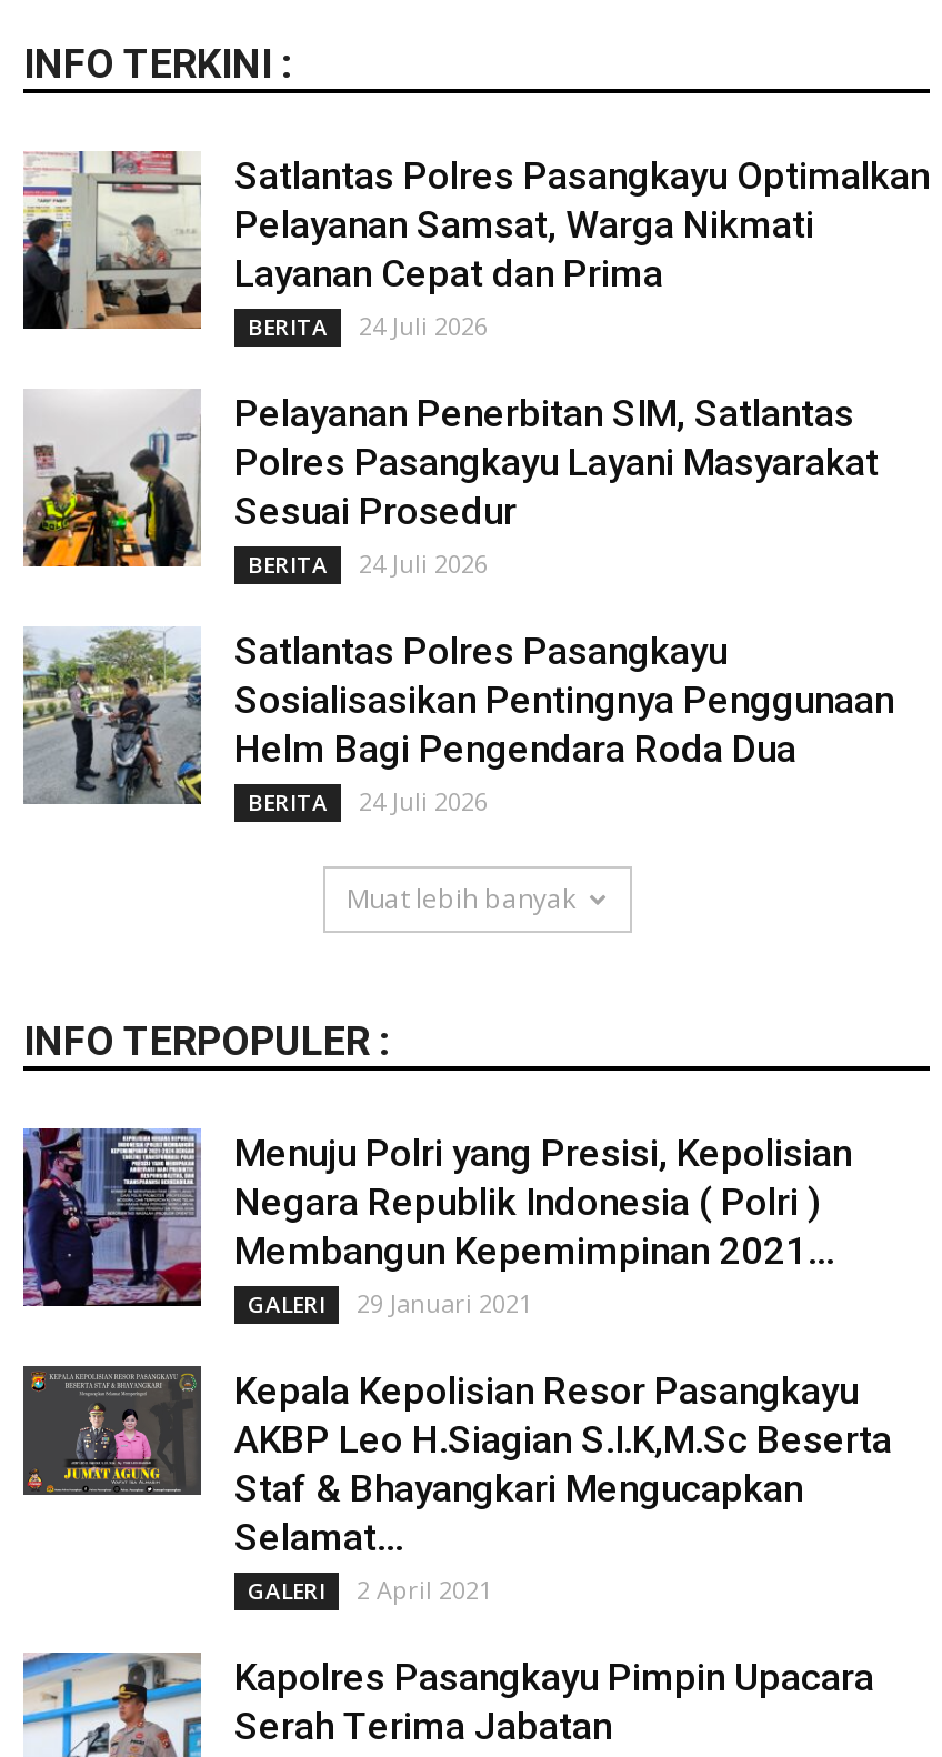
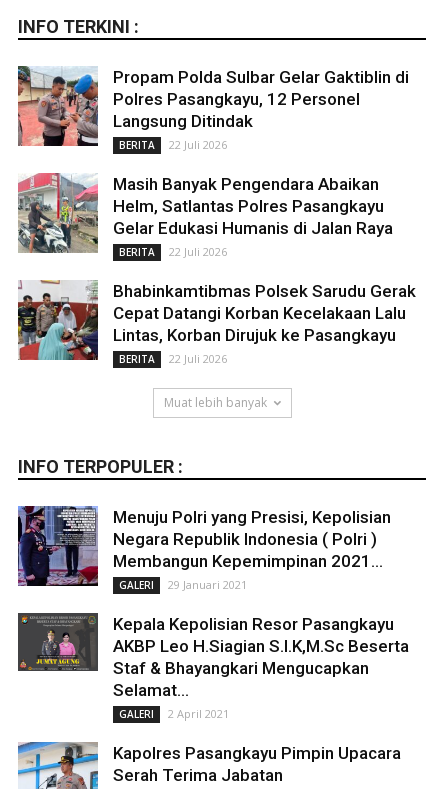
- [image]
- Satlantas Polres Pasangkayu Optimalkan
- Pelayanan Samsat, Warga Nikmati
- Layanan Cepat dan Prima
+ [image]
+ Propam Polda Sulbar Gelar Gaktiblin di
+ Polres Pasangkayu, 12 Personel
+ Langsung Ditindak

- BERITA 24 Juli 2026
+ BERITA 22 Juli 2026

- [image]
- Pelayanan Penerbitan SIM, Satlantas
- Polres Pasangkayu Layani Masyarakat
- Sesuai Prosedur
+ [image]
+ Masih Banyak Pengendara Abaikan
+ Helm, Satlantas Polres Pasangkayu
+ Gelar Edukasi Humanis di Jalan Raya

- BERITA 24 Juli 2026
+ BERITA 22 Juli 2026

- [image]
- Satlantas Polres Pasangkayu
- Sosialisasikan Pentingnya Penggunaan
- Helm Bagi Pengendara Roda Dua
+ [image]
+ Bhabinkamtibmas Polsek Sarudu Gerak
+ Cepat Datangi Korban Kecelakaan Lalu
+ Lintas, Korban Dirujuk ke Pasangkayu

- BERITA 24 Juli 2026
+ BERITA 22 Juli 2026
